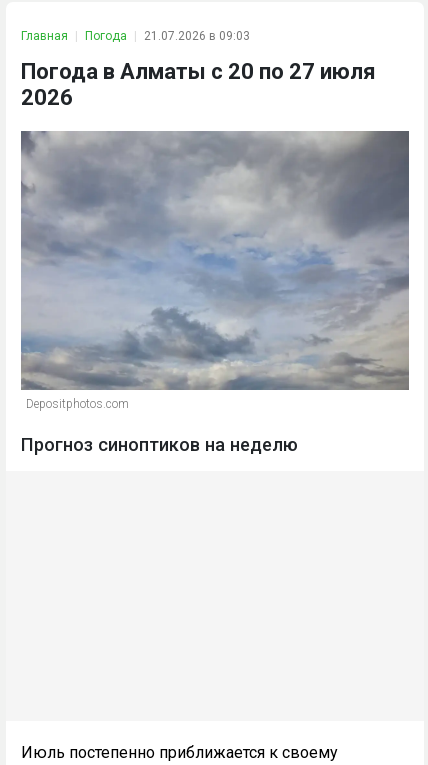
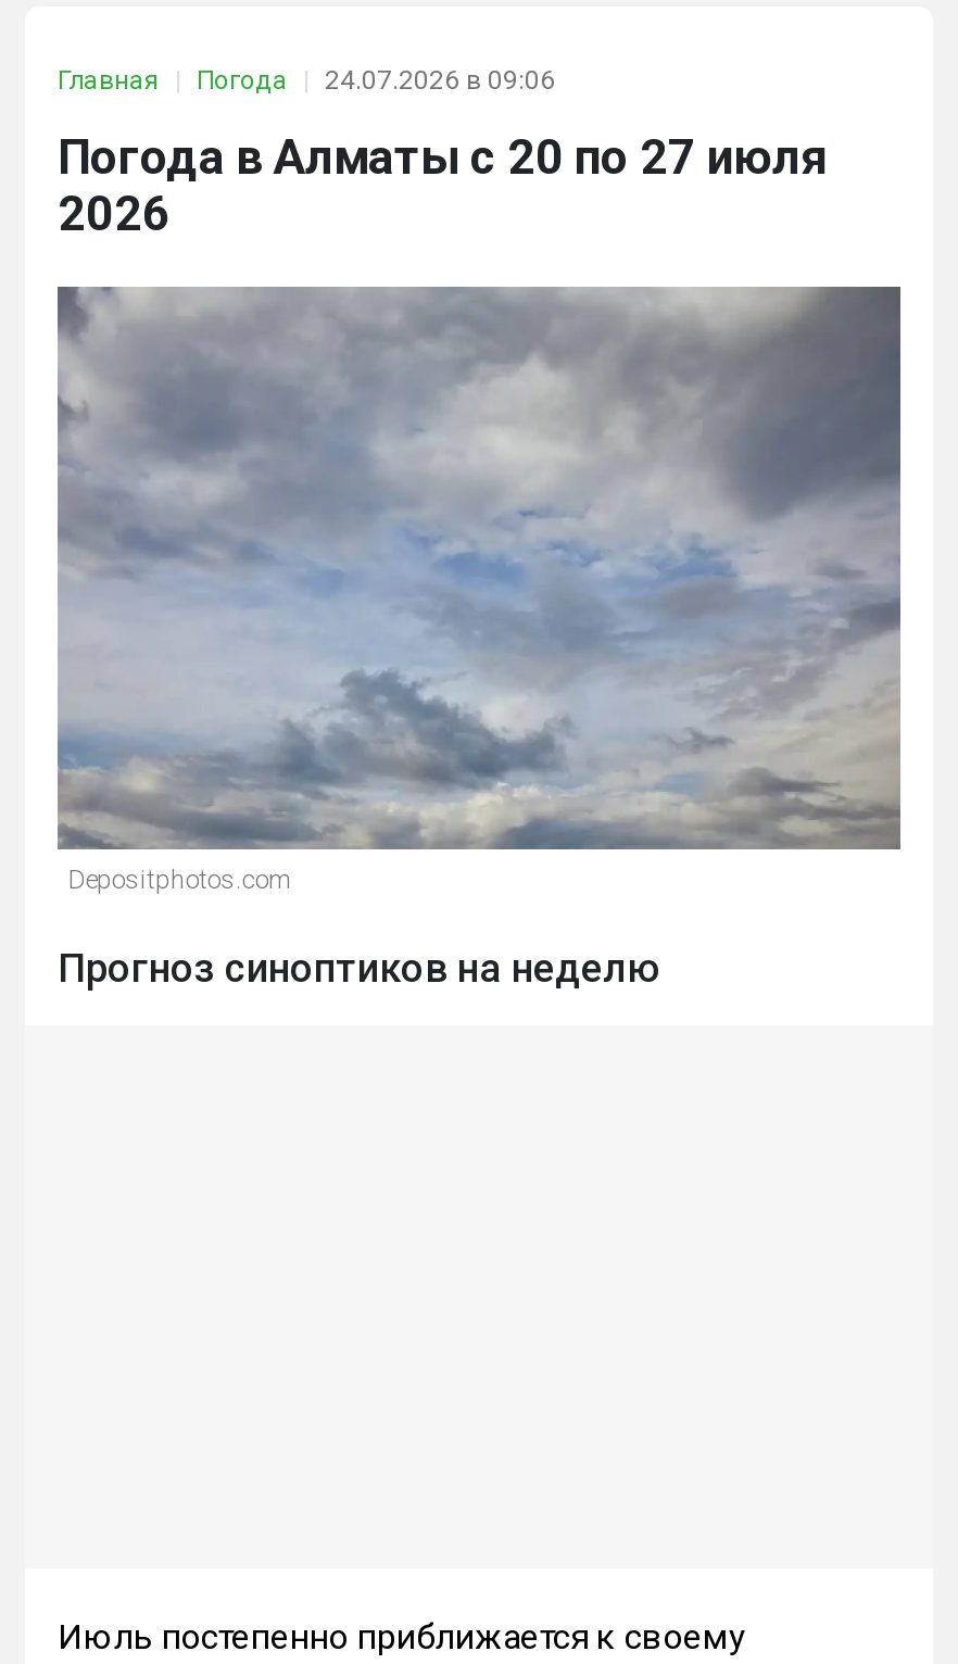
- Главная Погода 21.07.2026 в 09:03
+ Главная Погода 24.07.2026 в 09:06
